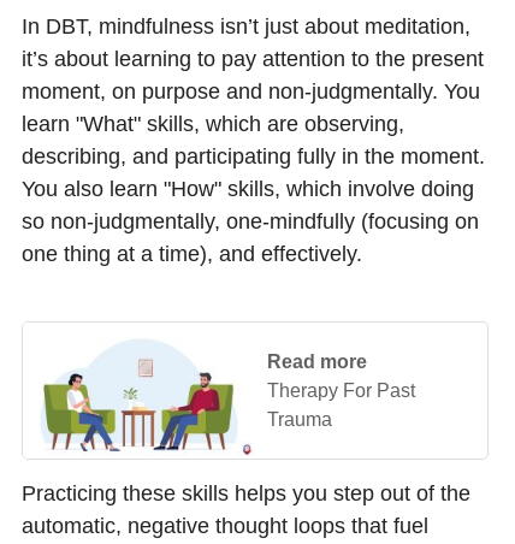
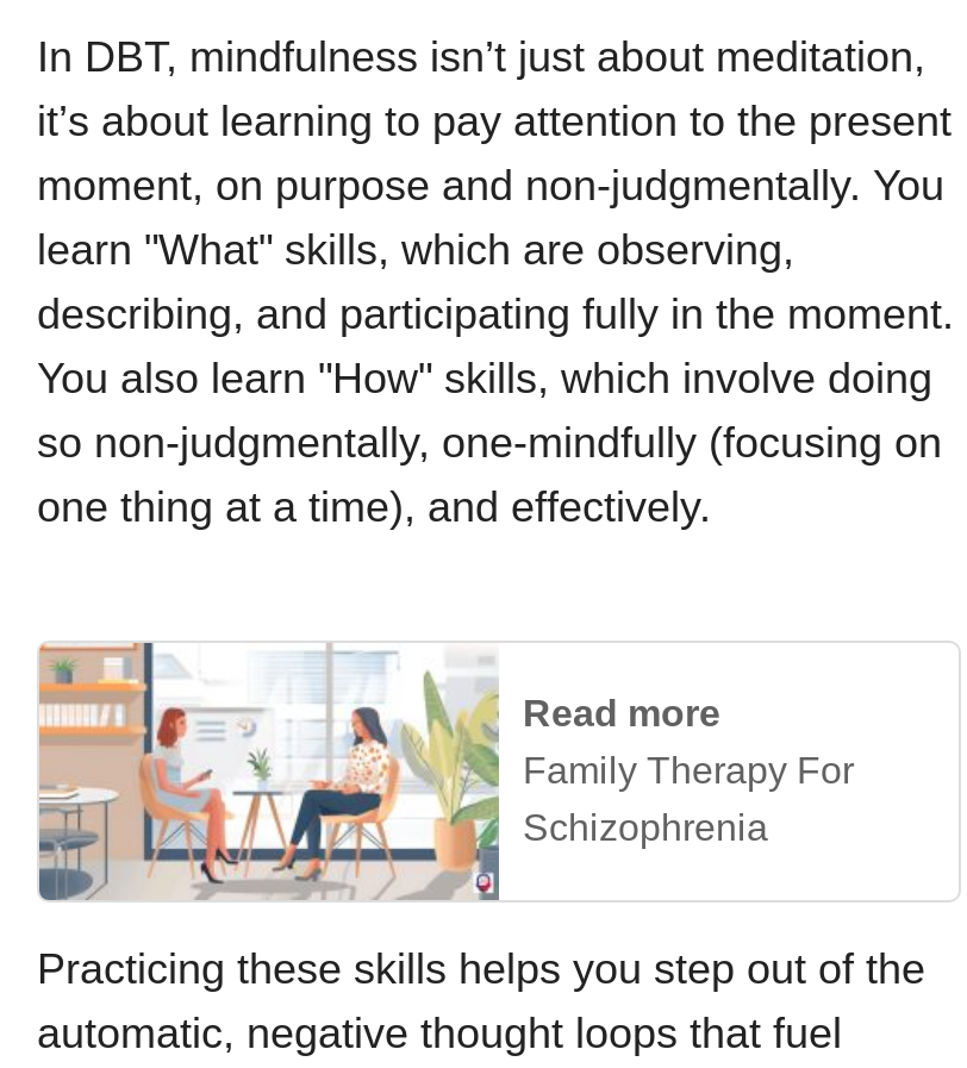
- [image]
- Therapy For Past
- Trauma
+ [image]
+ Family Therapy For
+ Schizophrenia
